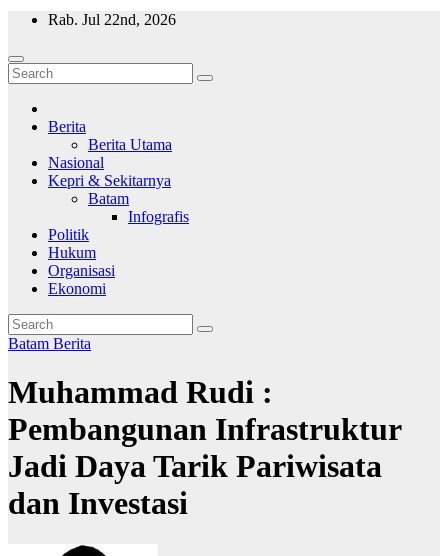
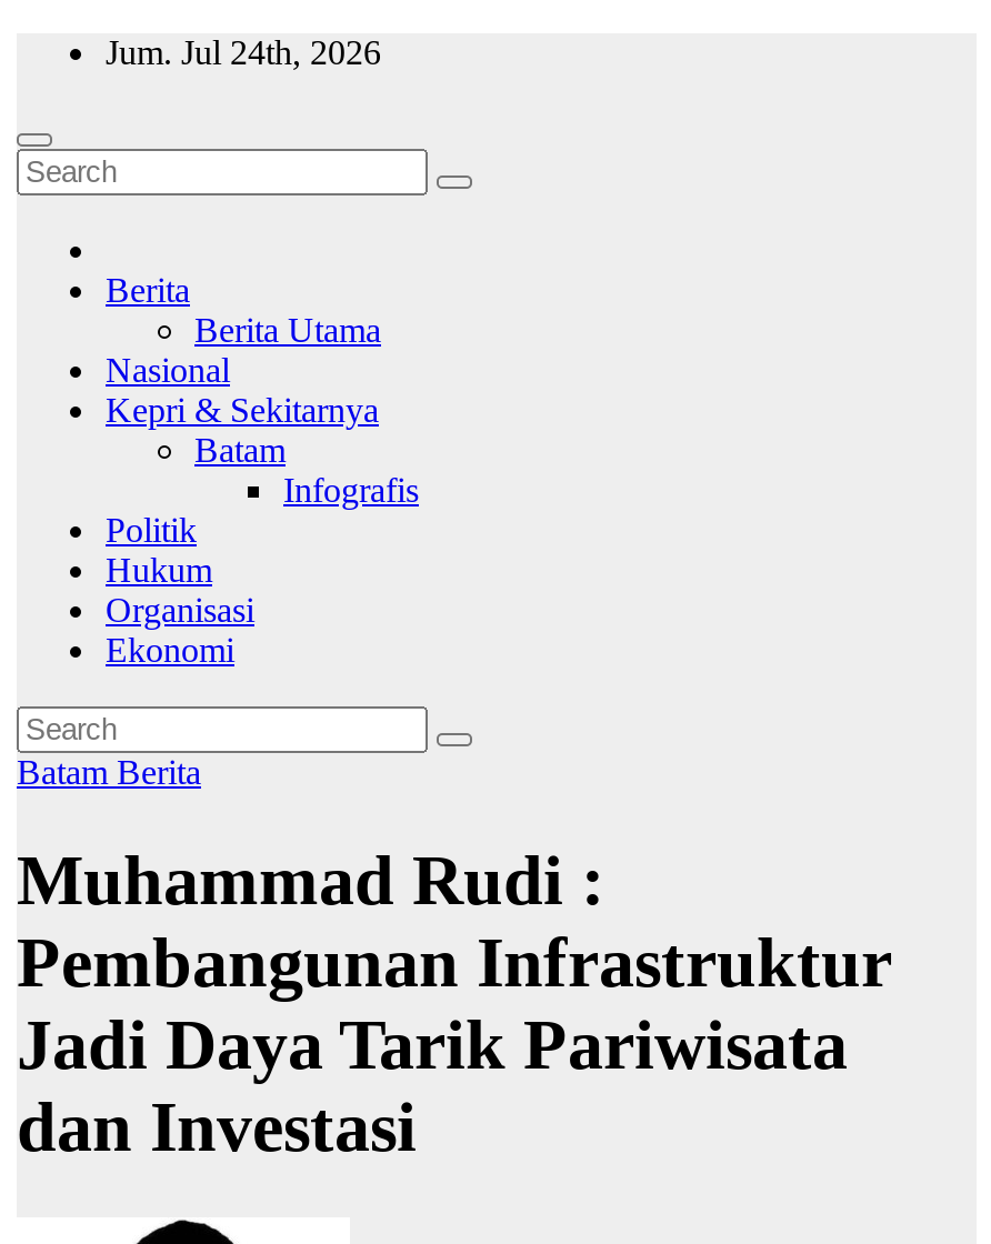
- Rab. Jul 22nd, 2026
+ Jum. Jul 24th, 2026
